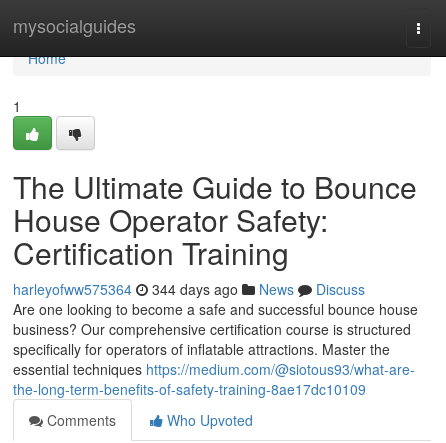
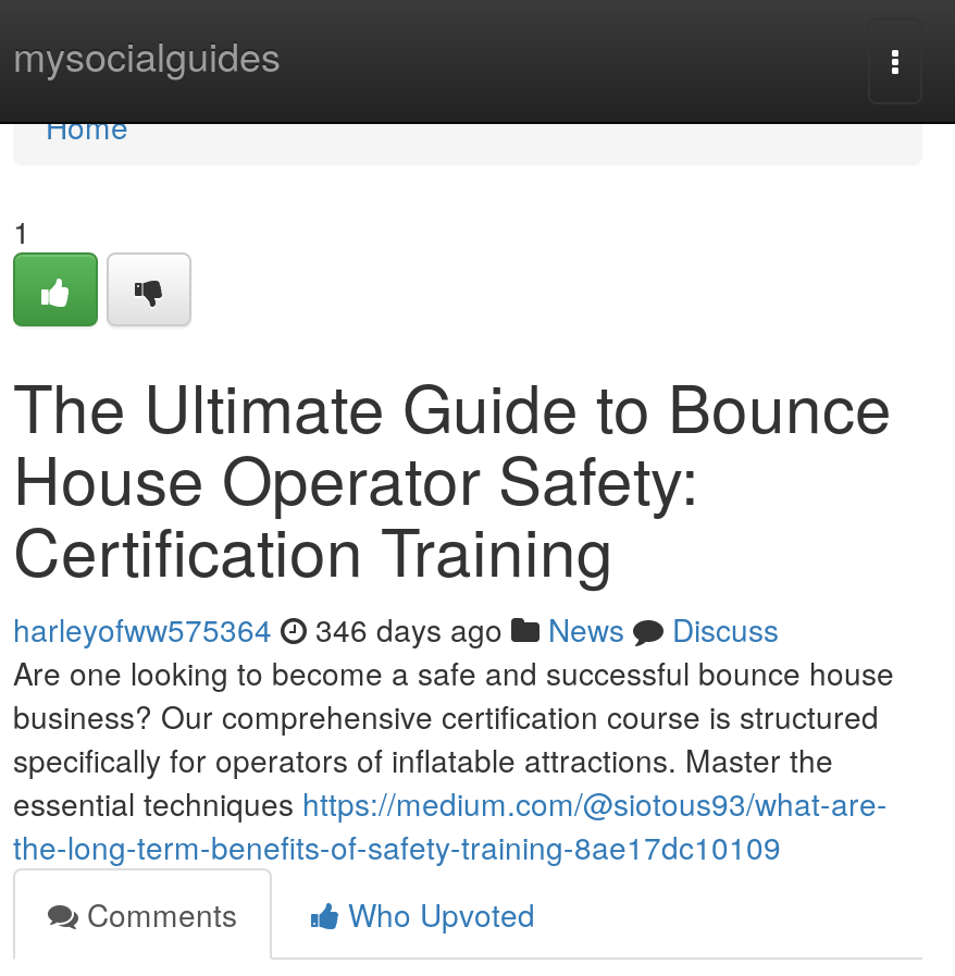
- harleyofww575364 344 days ago News Discuss
+ harleyofww575364 346 days ago News Discuss
